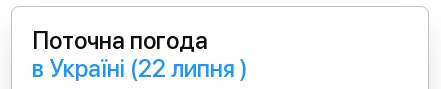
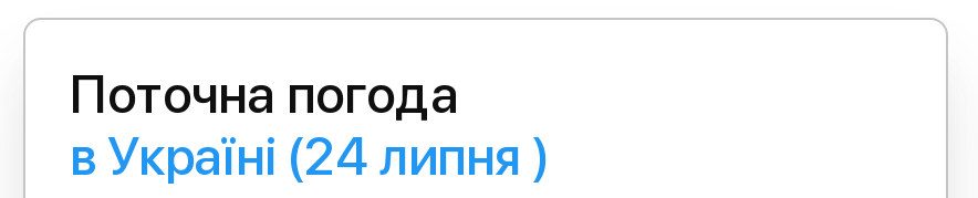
- в Україні (22 липня )
+ в Україні (24 липня )
